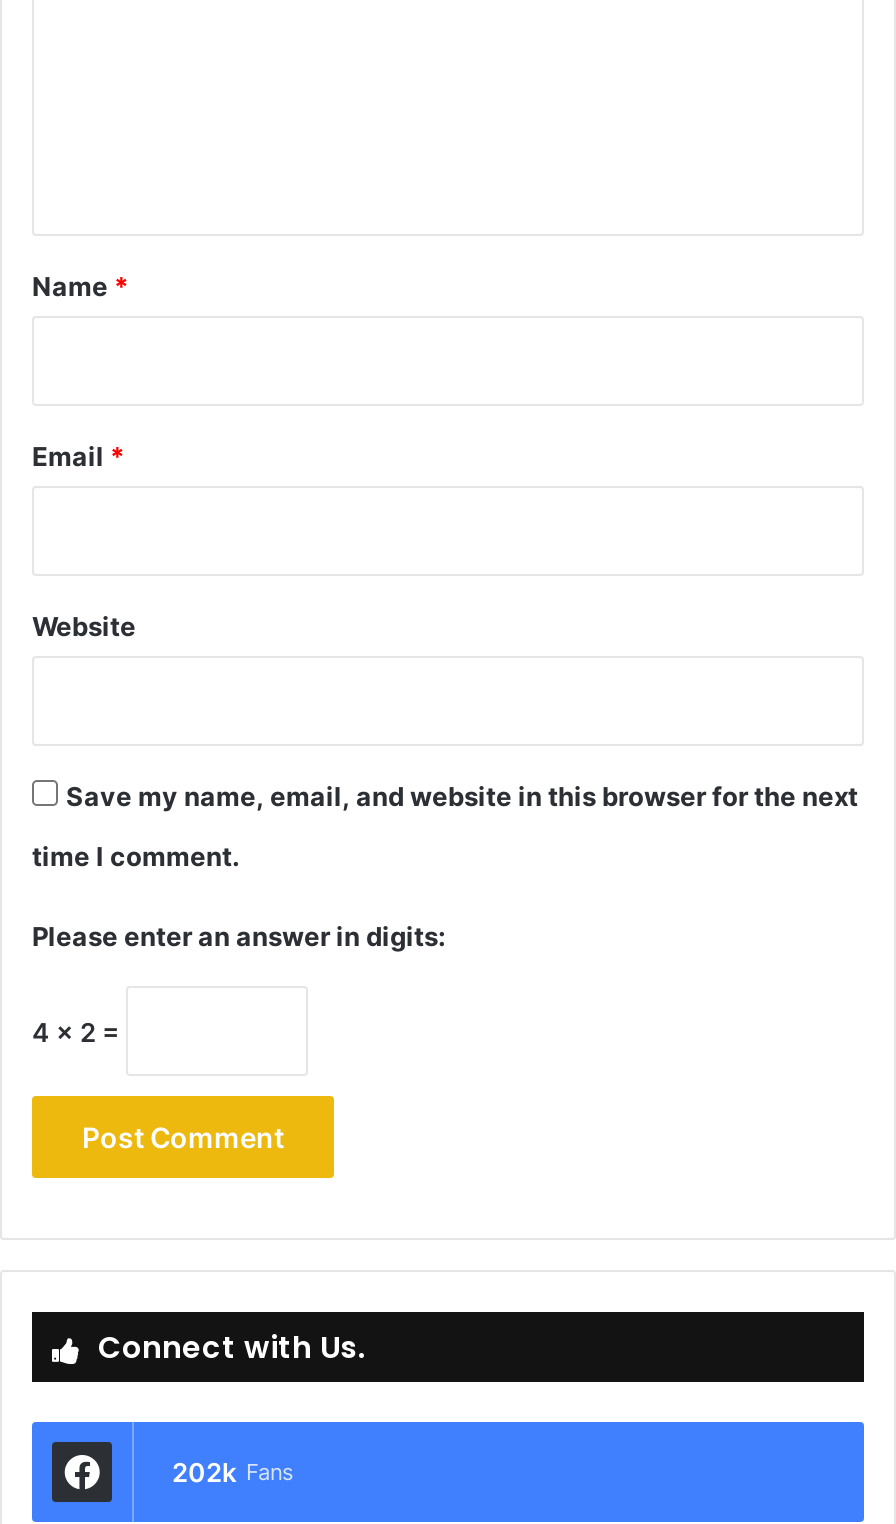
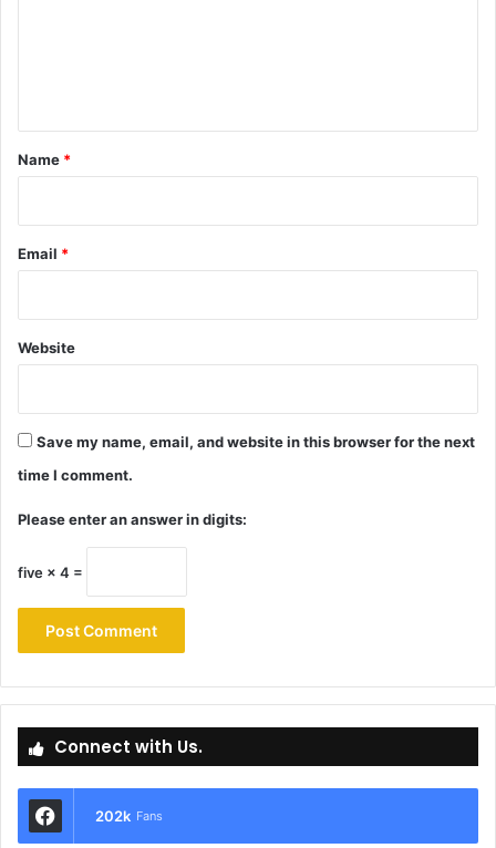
- 4 × 2 =
+ five × 4 =
